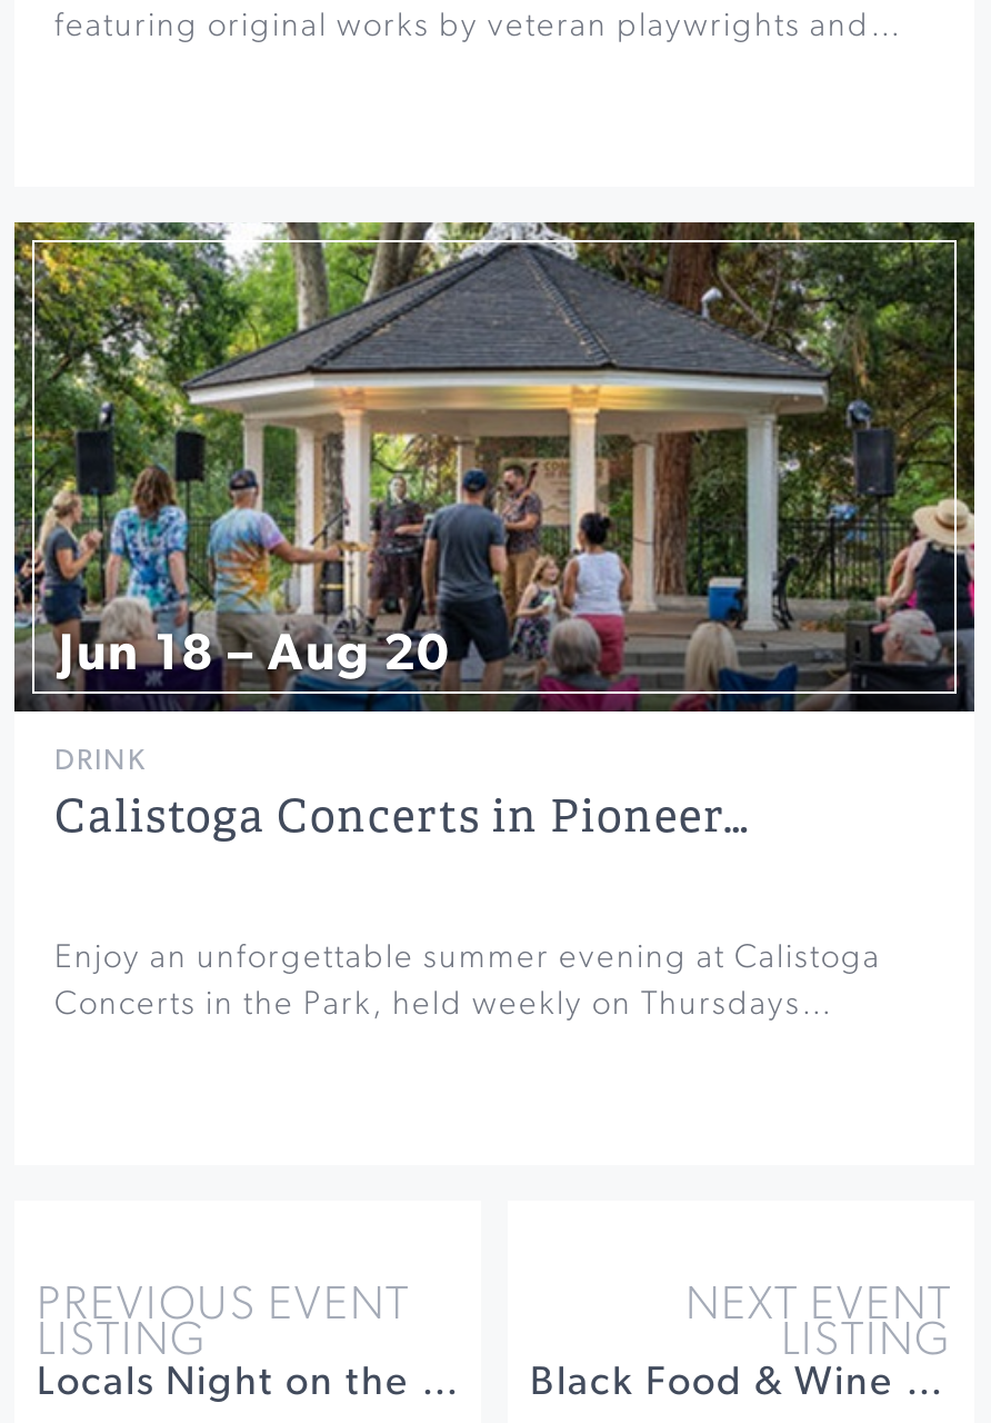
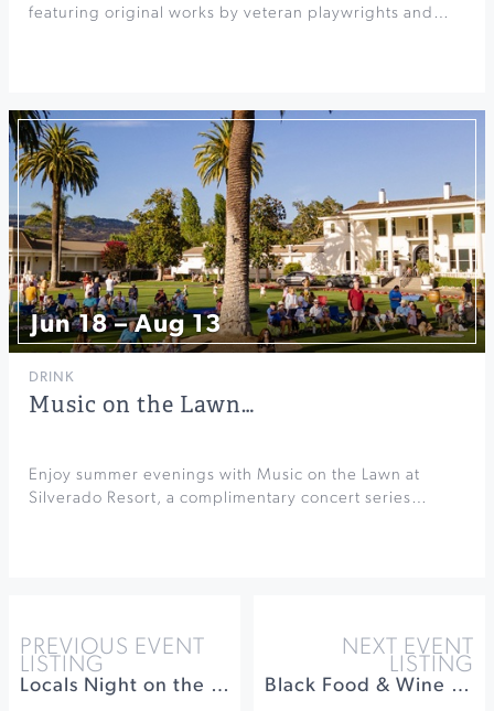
- [image]
- Jun 18 – Aug 20
+ [image]
+ Jun 18 – Aug 13

- Calistoga Concerts in Pioneer…
+ Music on the Lawn…

- Enjoy an unforgettable summer evening at Calistoga
- Concerts in the Park, held weekly on Thursdays…
+ Enjoy summer evenings with Music on the Lawn at
+ Silverado Resort, a complimentary concert series…
